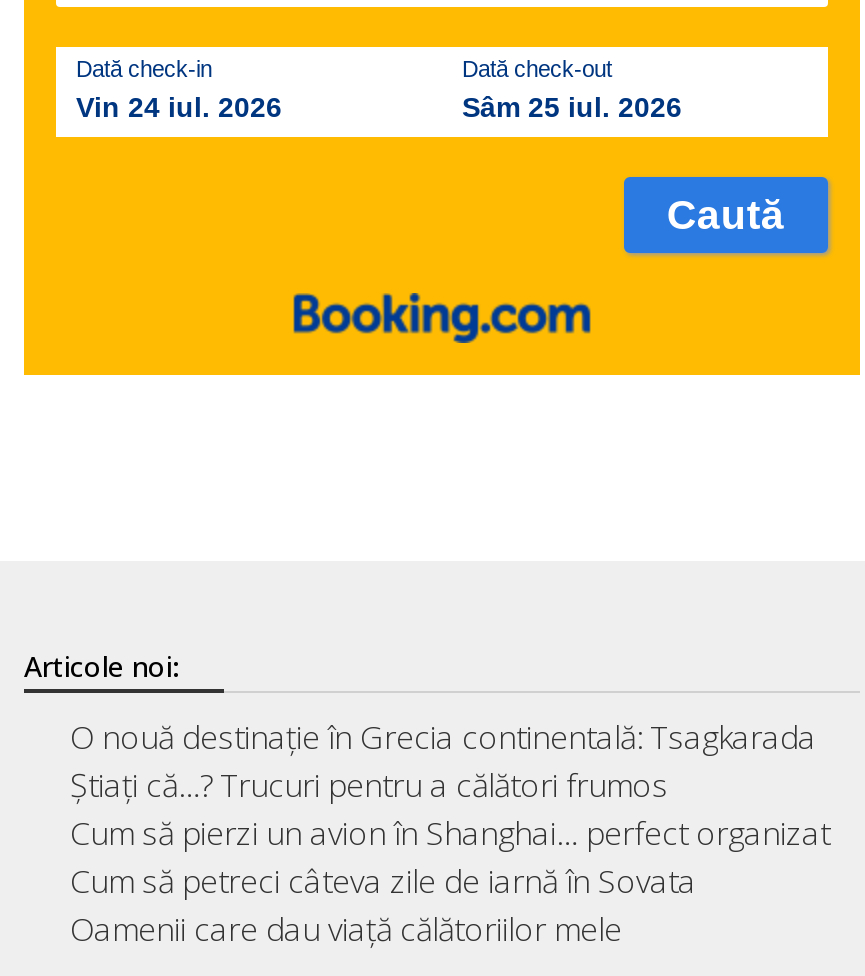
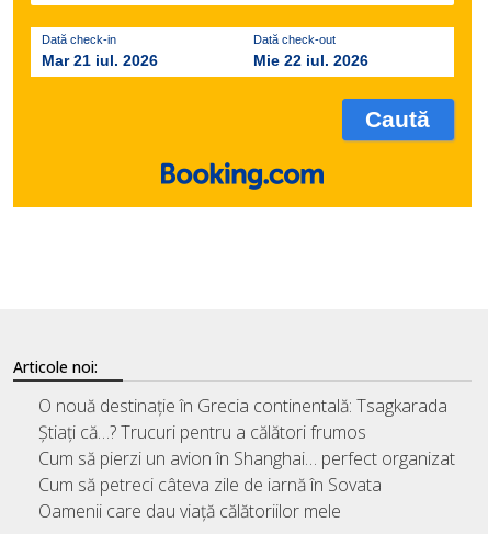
- Vin 24 iul. 2026
+ Mar 21 iul. 2026

- Sâm 25 iul. 2026
+ Mie 22 iul. 2026
